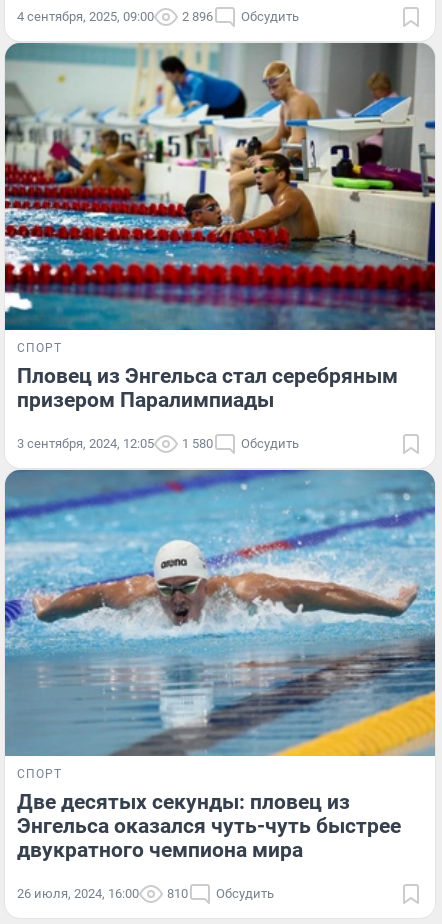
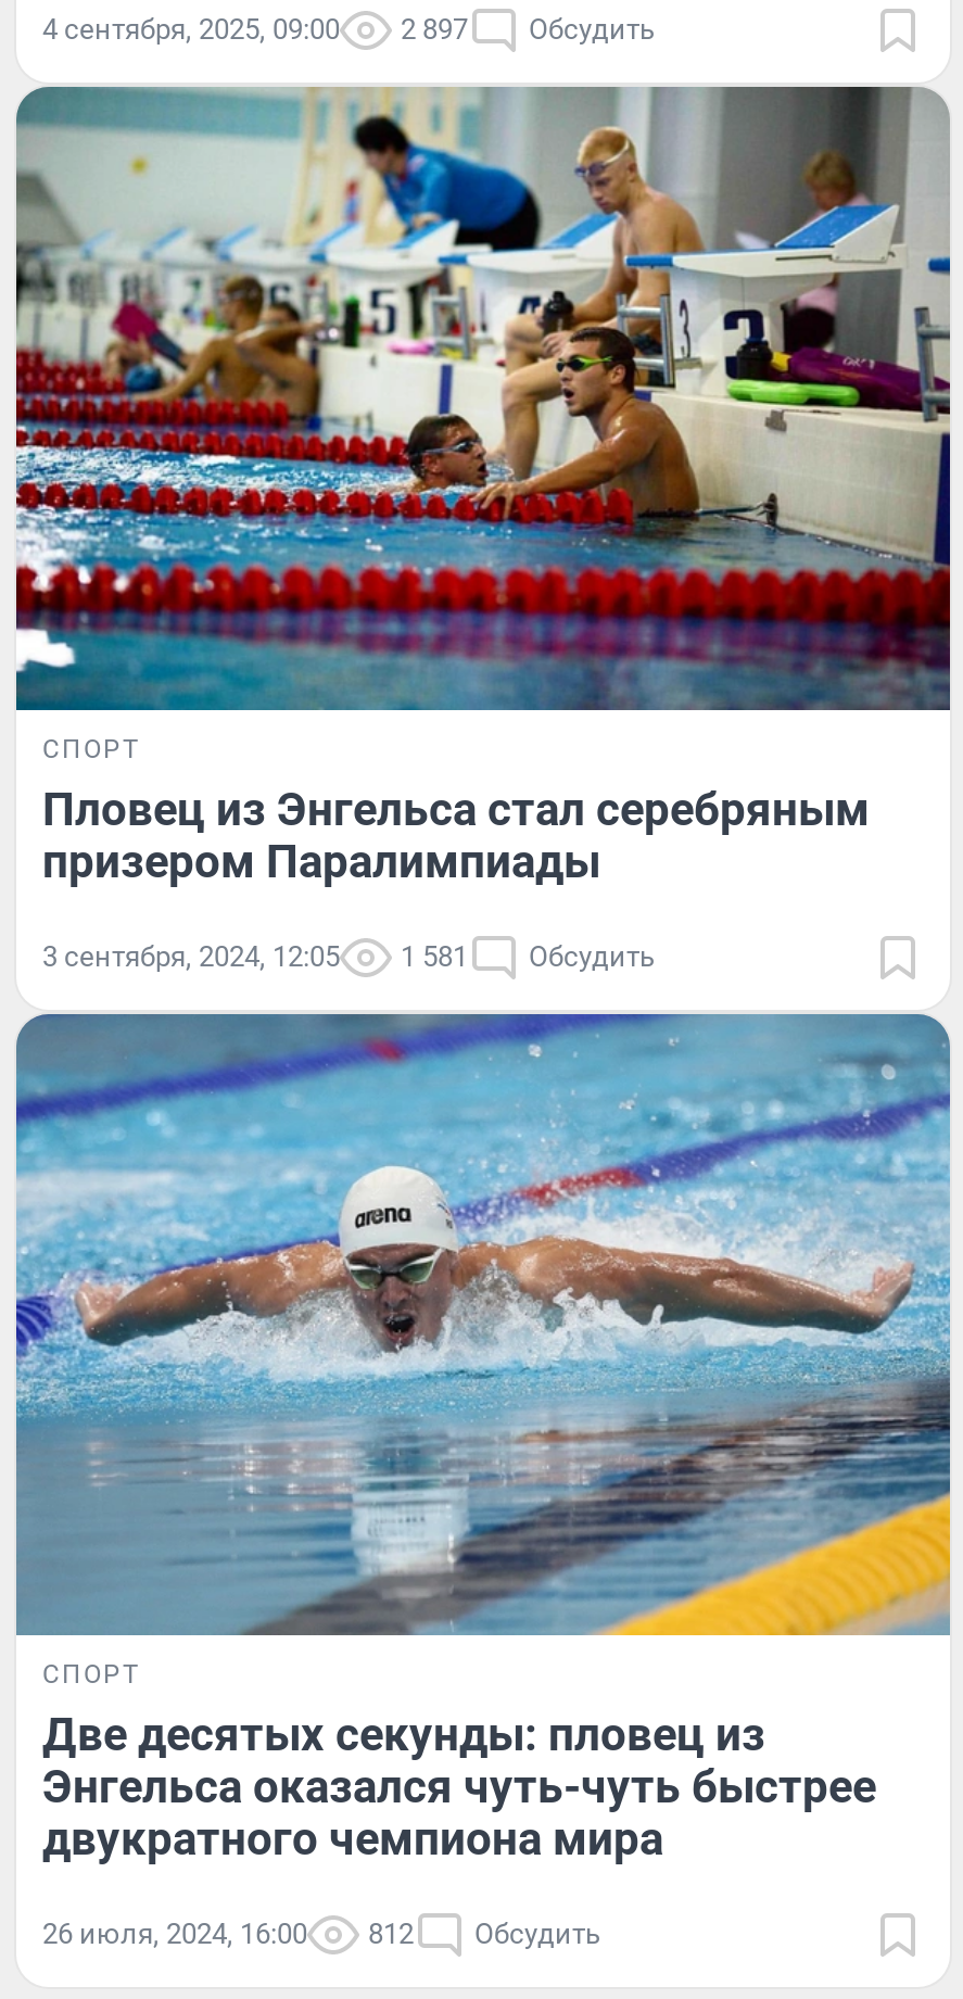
- 4 сентября, 2025, 09:00 2 896 Обсудить
+ 4 сентября, 2025, 09:00 2 897 Обсудить

- 1 580
+ 1 581

- 26 июля, 2024, 16:00 810 Обсудить
+ 26 июля, 2024, 16:00 812 Обсудить
